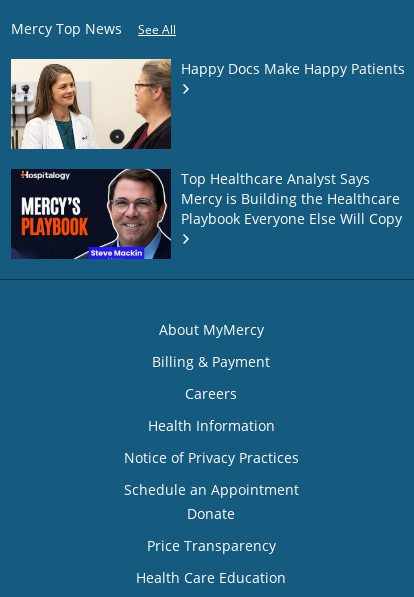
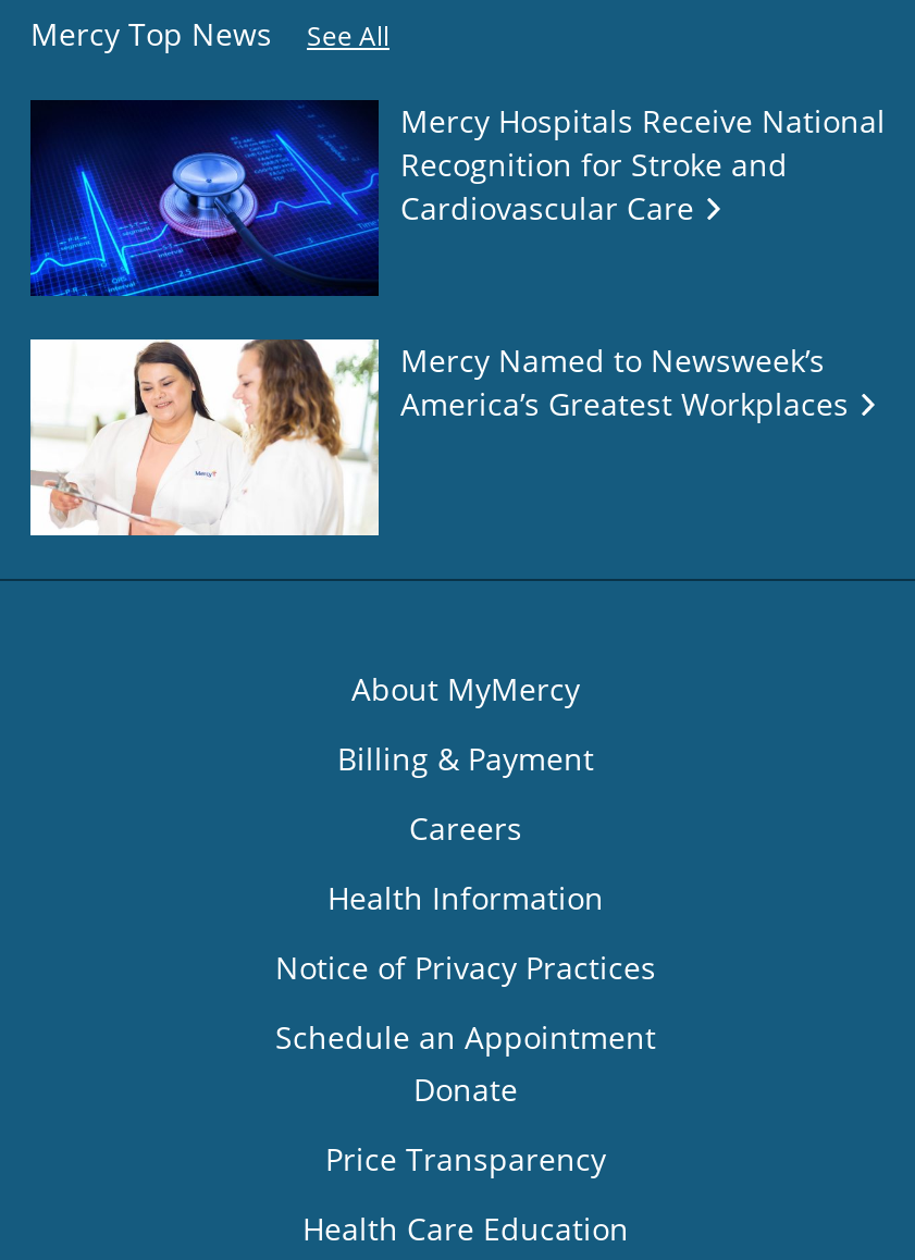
- [image]
- Happy Docs Make Happy Patients
+ [image]
+ Mercy Hospitals Receive National
+ Recognition for Stroke and
+ Cardiovascular Care

- [image]
- Top Healthcare Analyst Says
- Mercy is Building the Healthcare
- Playbook Everyone Else Will Copy
+ [image]
+ Mercy Named to Newsweek’s
+ America’s Greatest Workplaces
